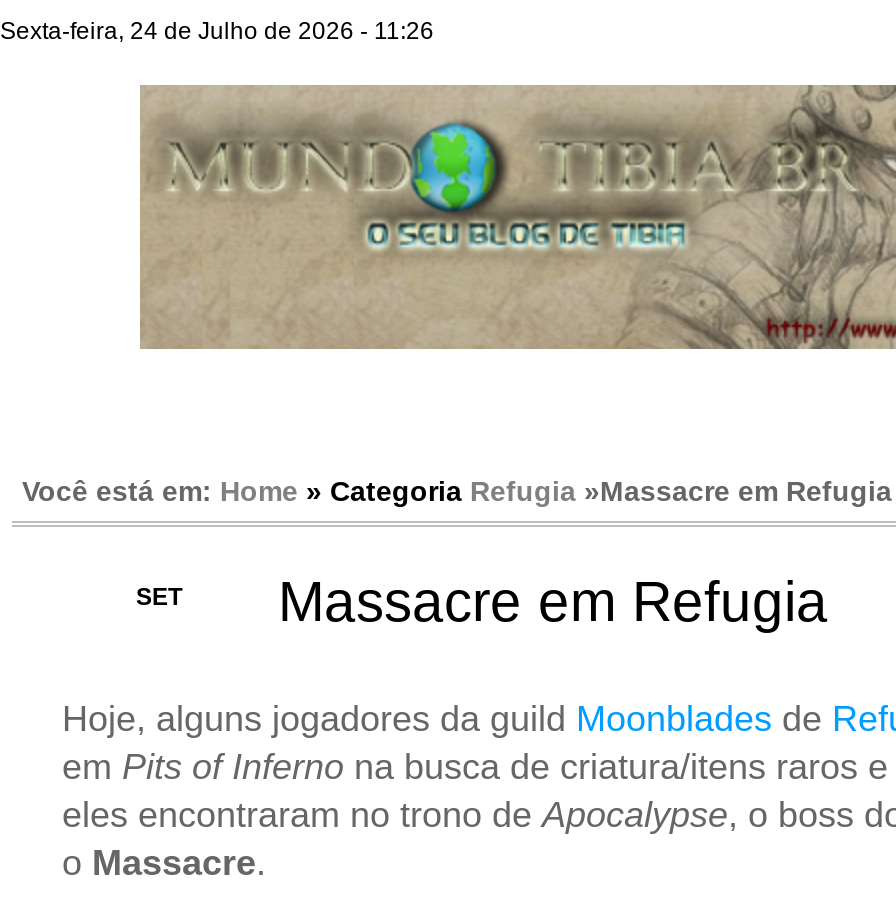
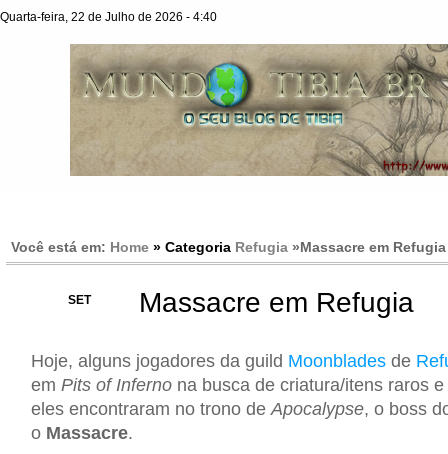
- Sexta-feira, 24 de Julho de 2026 - 11:26
+ Quarta-feira, 22 de Julho de 2026 - 4:40
